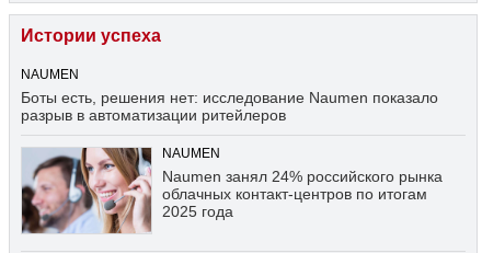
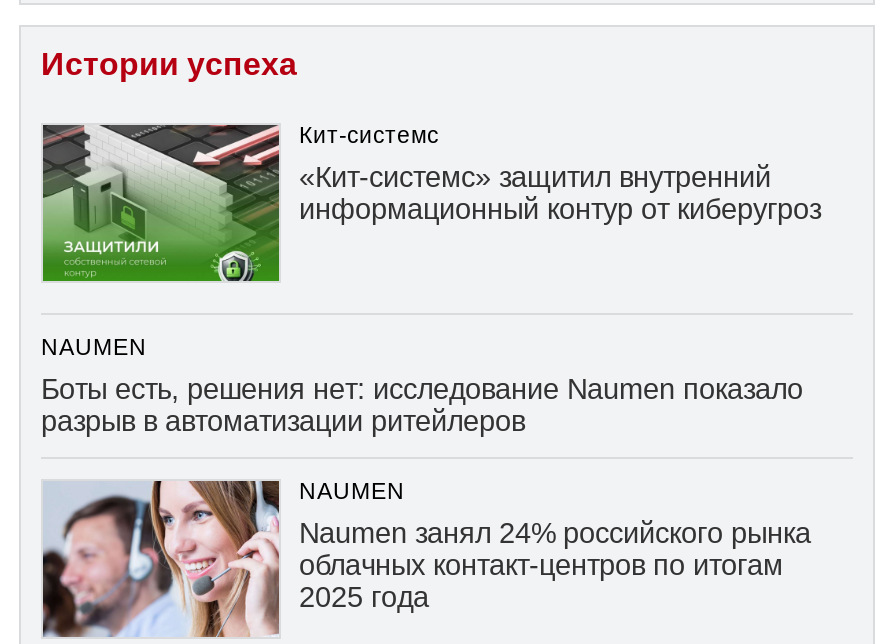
+ [image]
+ Кит-системс
+ «Кит-системс» защитил внутренний
+ информационный контур от киберугроз
